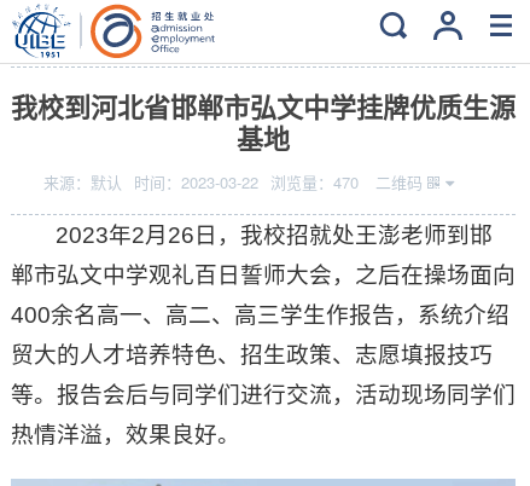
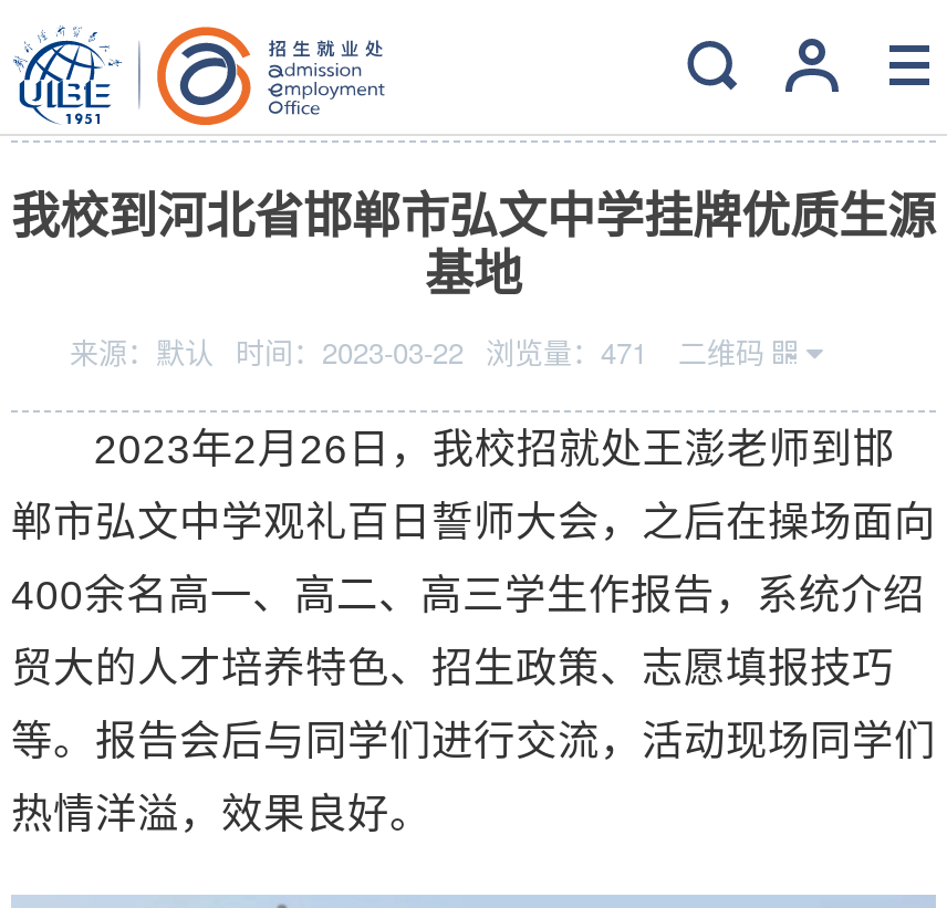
- 来源：默认 时间：2023-03-22 浏览量：470
+ 来源：默认 时间：2023-03-22 浏览量：471
